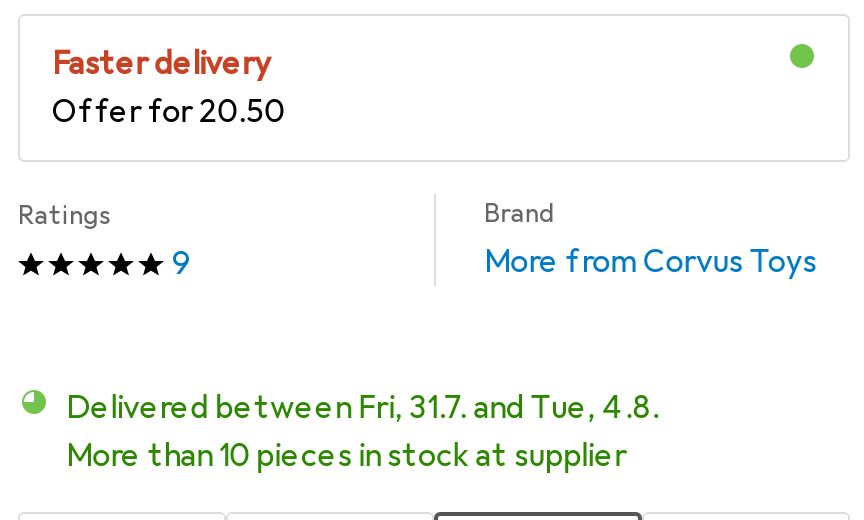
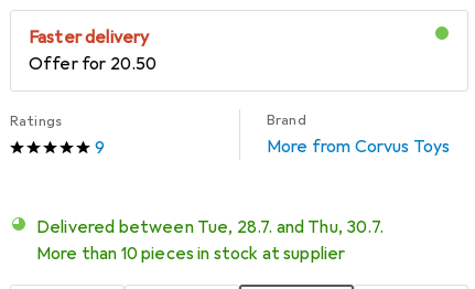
- Delivered between Fri, 31.7. and Tue, 4.8.
+ Delivered between Tue, 28.7. and Thu, 30.7.
